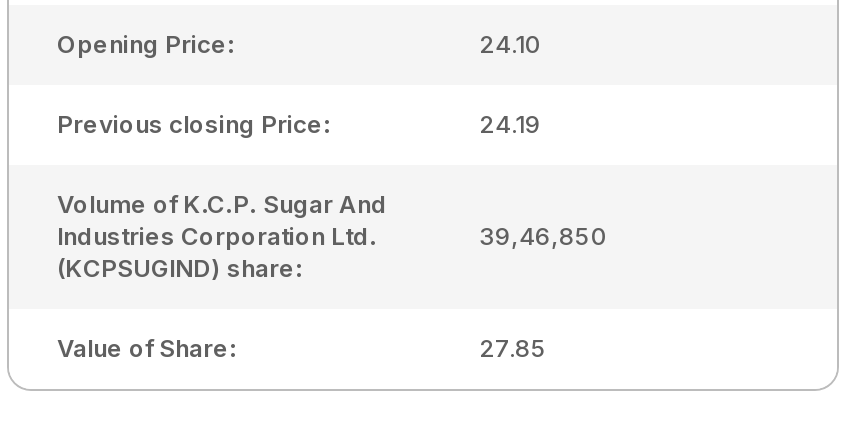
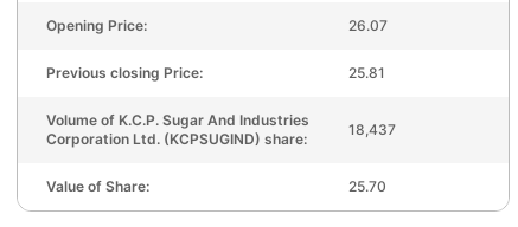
- 24.10
+ 26.07

- 24.19
+ 25.81

- 39,46,850
+ 18,437

- 27.85
+ 25.70
